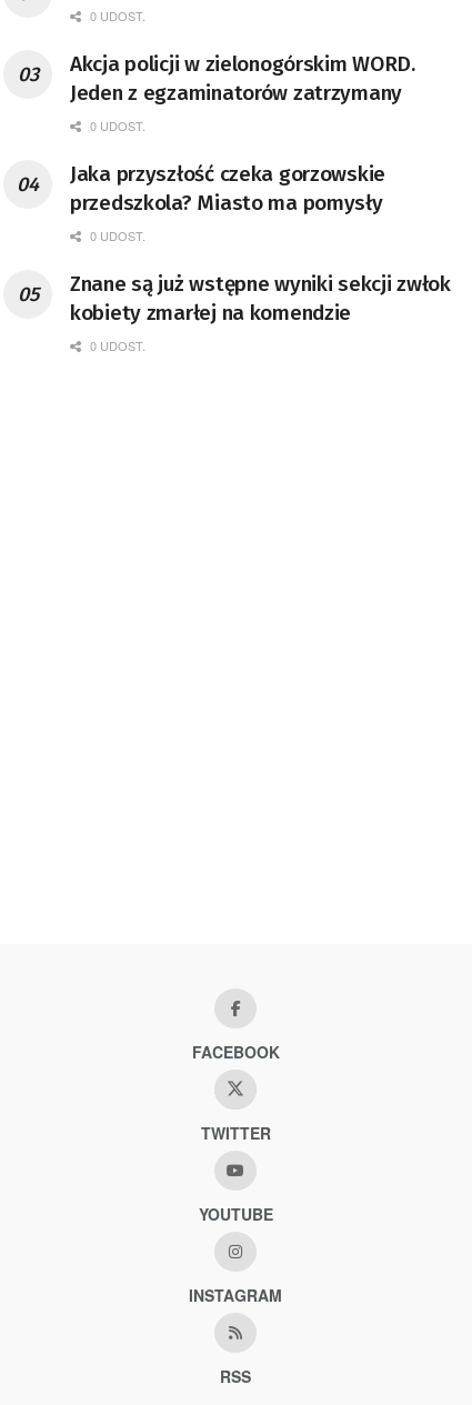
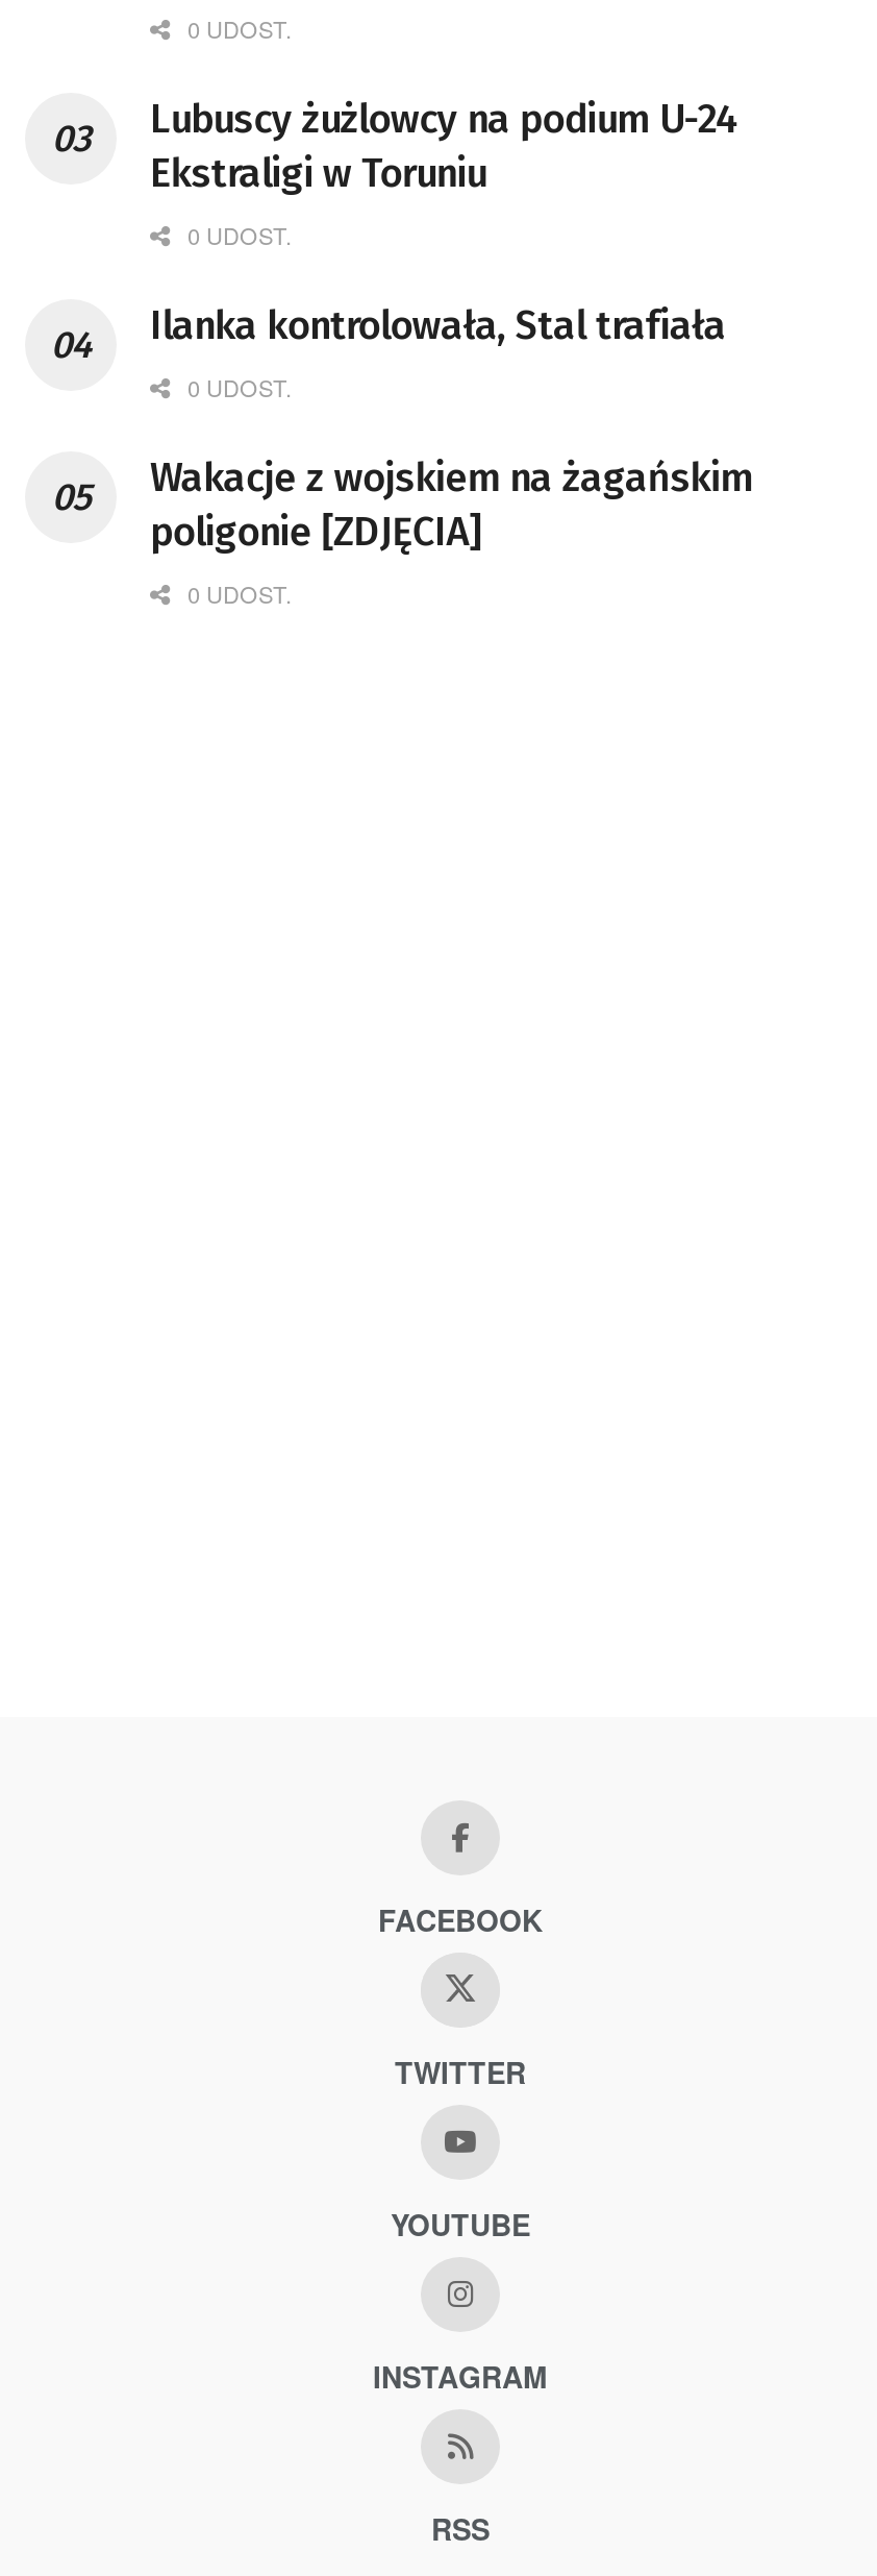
- Akcja policji w zielonogórskim WORD.
- Jeden z egzaminatorów zatrzymany
+ Lubuscy żużlowcy na podium U-24
+ Ekstraligi w Toruniu

- Jaka przyszłość czeka gorzowskie
- przedszkola? Miasto ma pomysły
+ Ilanka kontrolowała, Stal trafiała

- Znane są już wstępne wyniki sekcji zwłok
- kobiety zmarłej na komendzie
+ Wakacje z wojskiem na żagańskim
+ poligonie [ZDJĘCIA]
